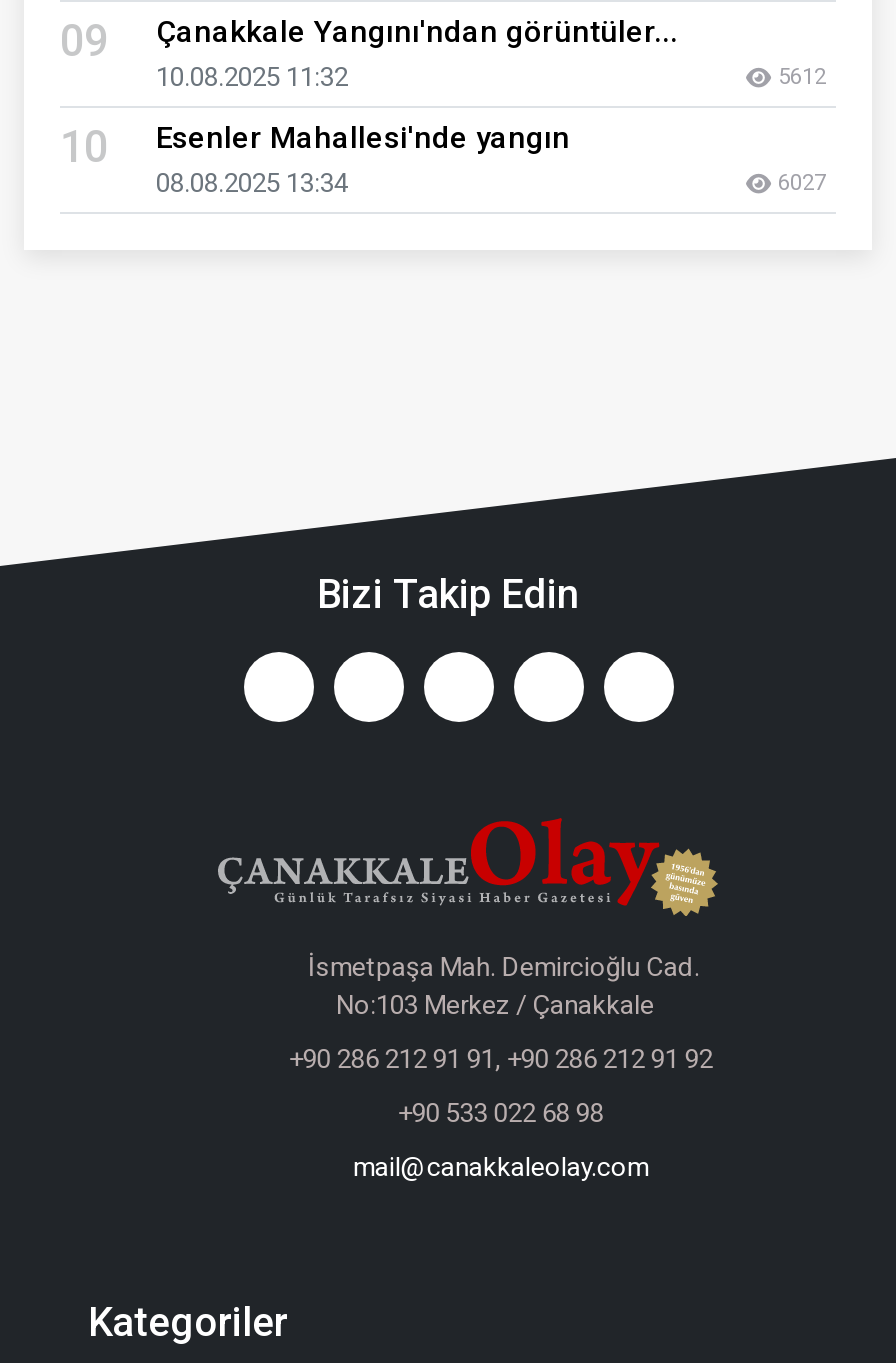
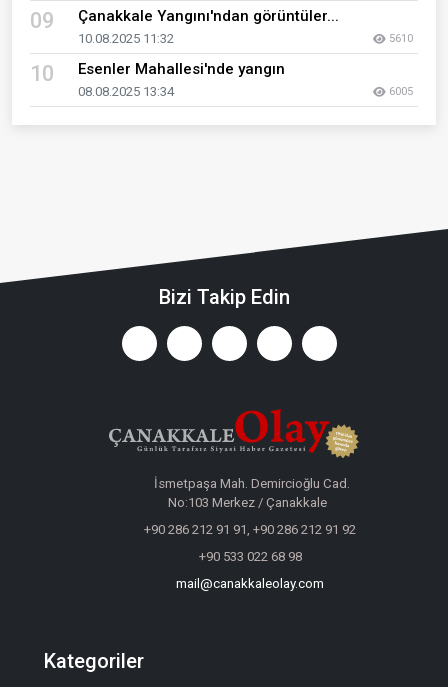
- 5612
+ 5610

- 6027
+ 6005
